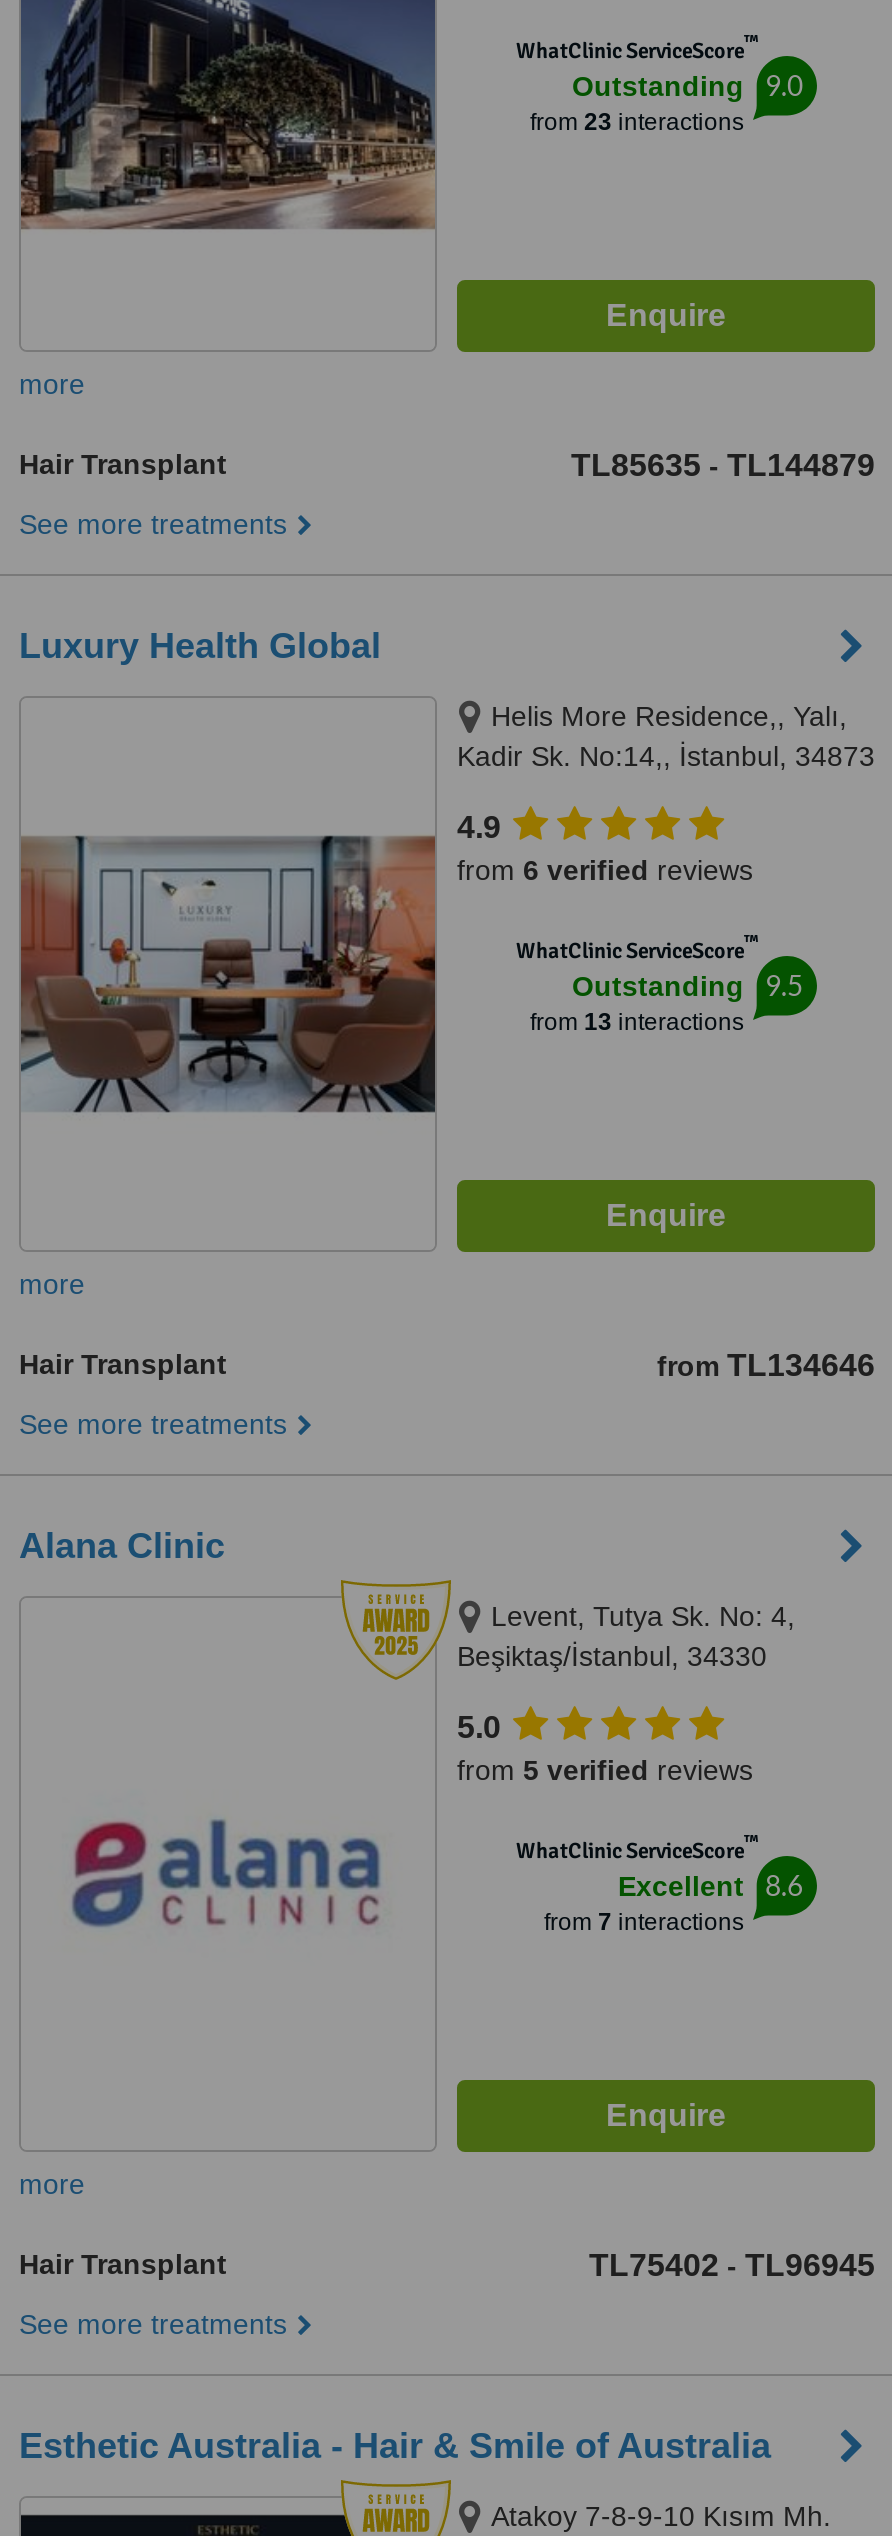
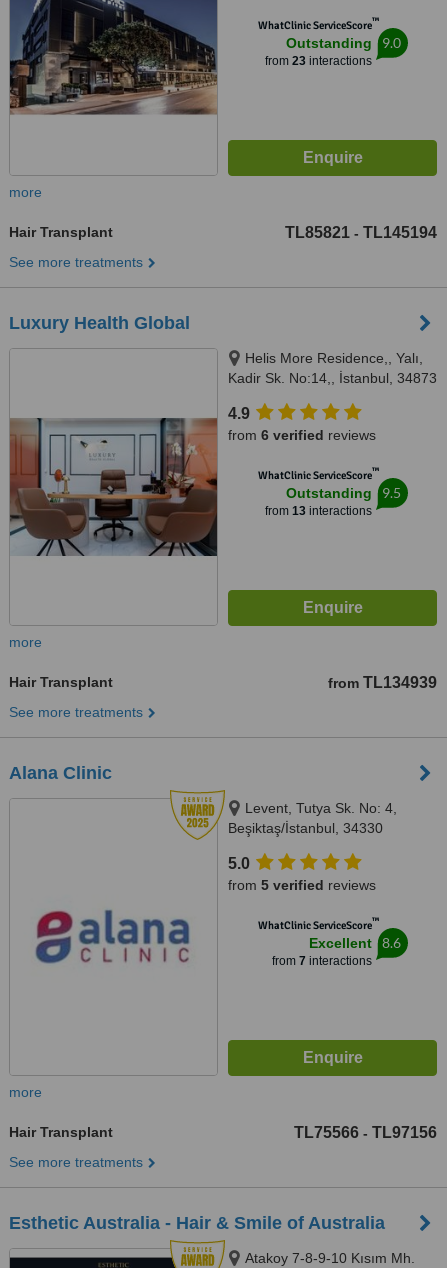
- TL85635 - TL144879
+ TL85821 - TL145194

- from TL134646
+ from TL134939

- TL75402 - TL96945
+ TL75566 - TL97156
